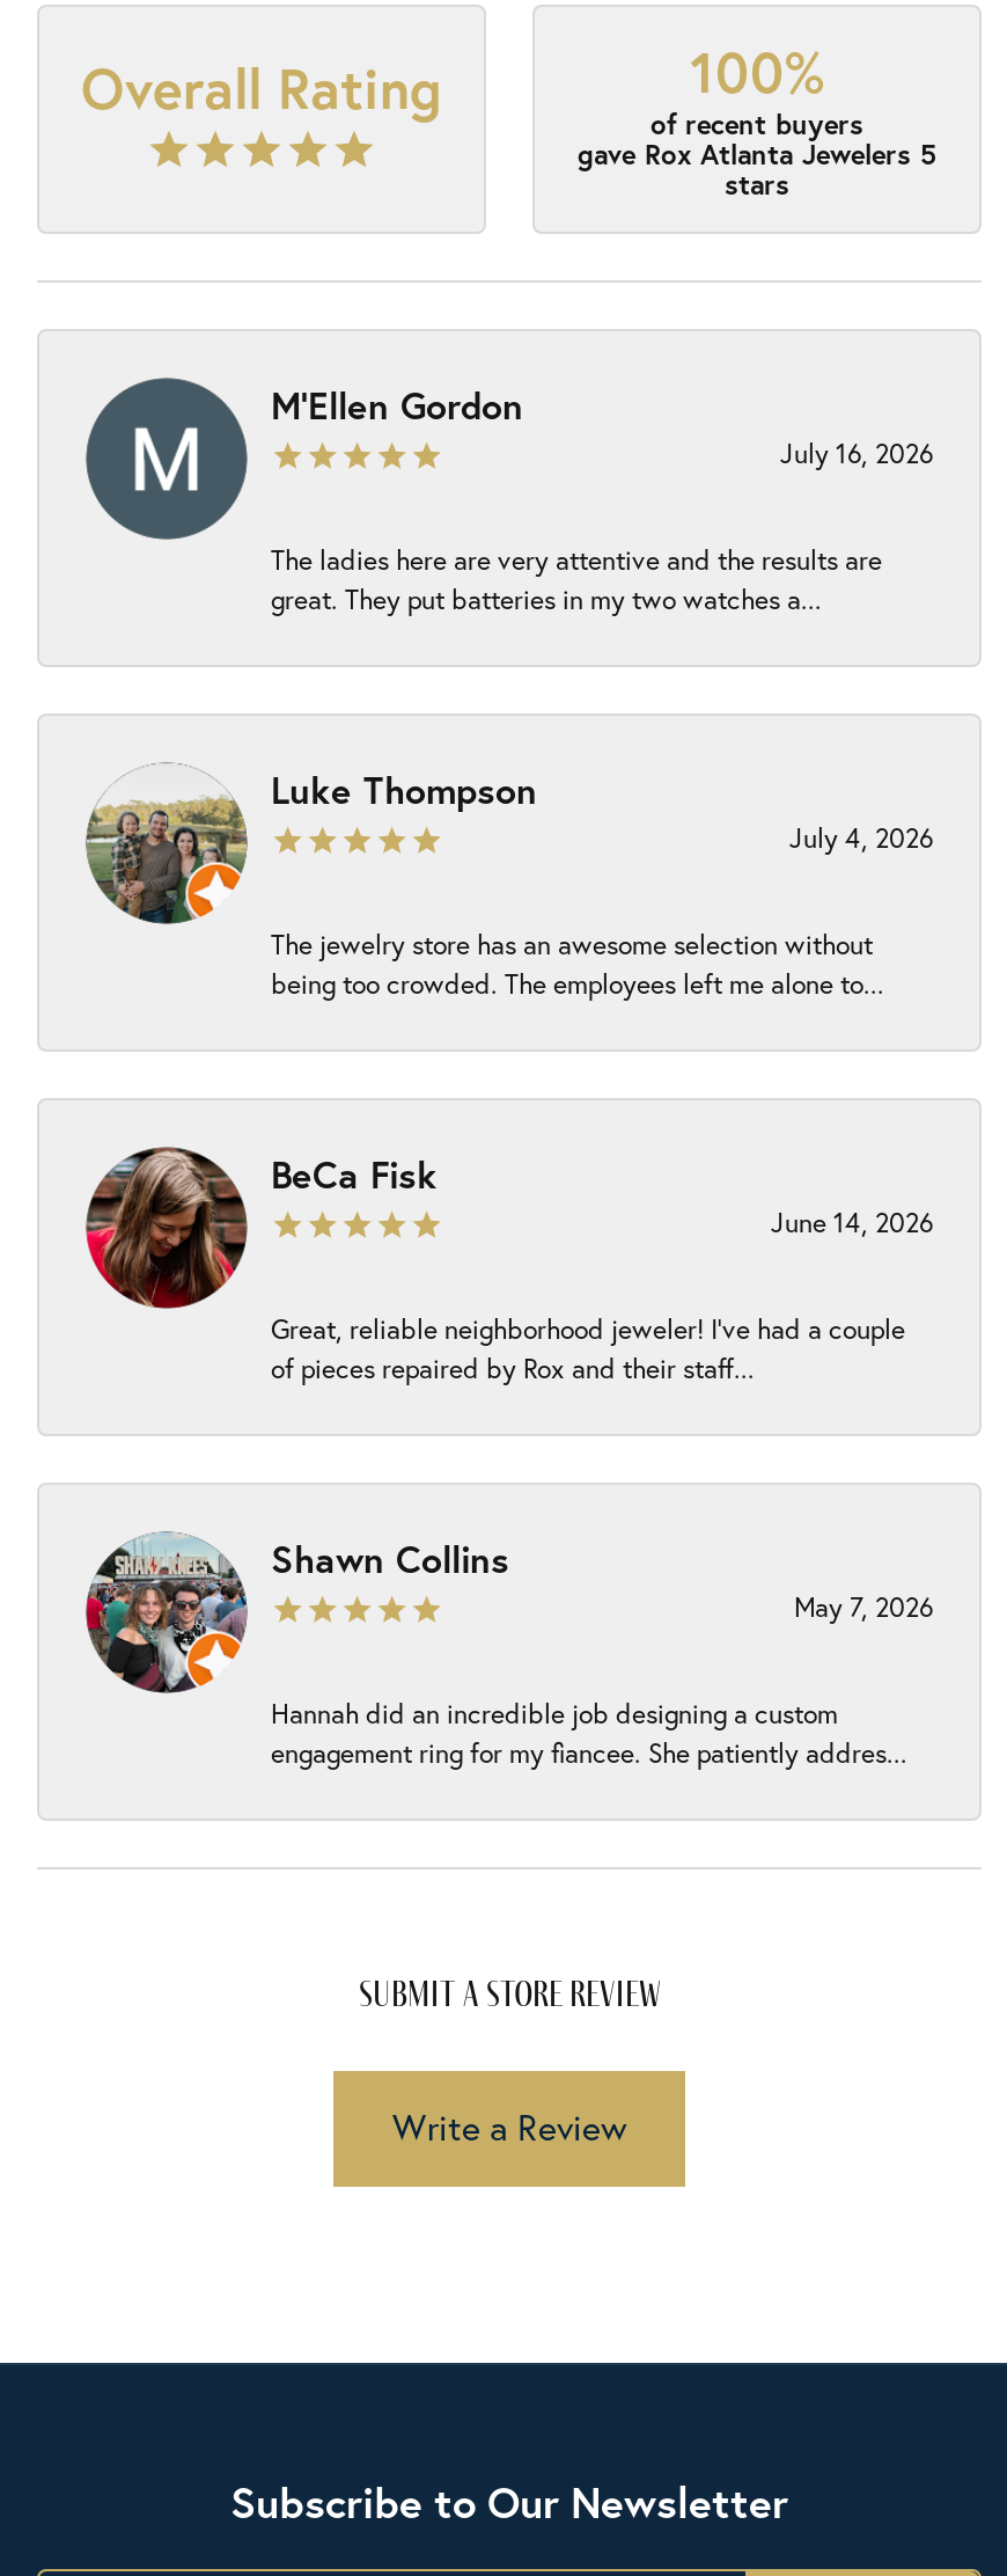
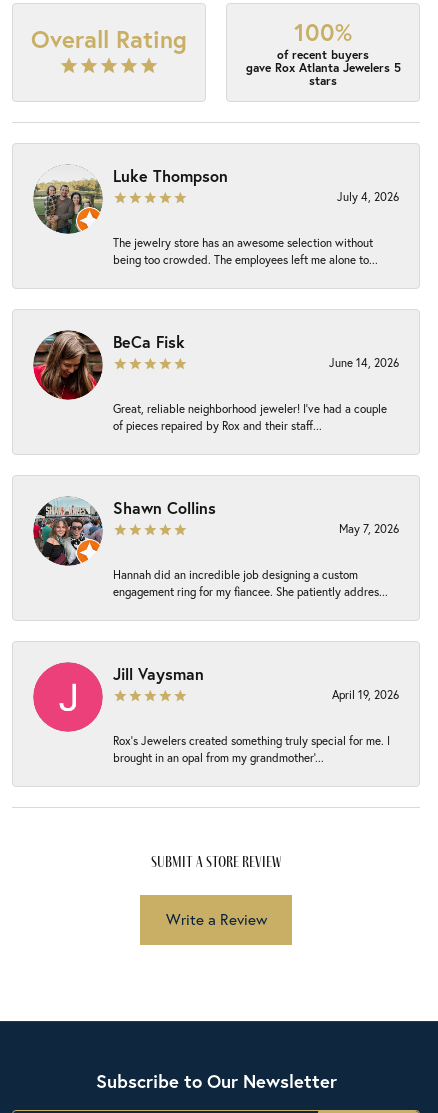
- [image]
- M'Ellen Gordon
- July 16, 2026
- The ladies here are very attentive and the results are
- great. They put batteries in my two watches a...

moved up: [image] | Luke Thompson | July 4, 2026 | ... | Hannah did an incredible job designing a custom | engagement ring for my fiancee. She patiently addres...

+ [image]
+ Jill Vaysman
+ April 19, 2026
+ Rox’s Jewelers created something truly special for me. I
+ brought in an opal from my grandmother’...
